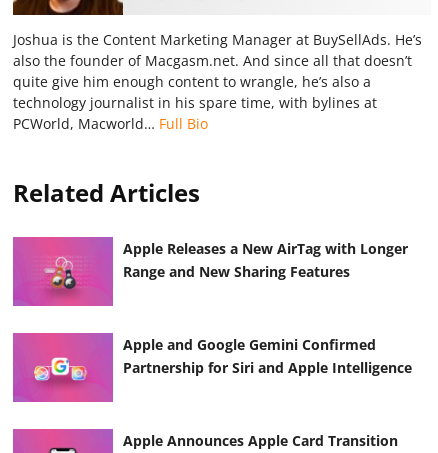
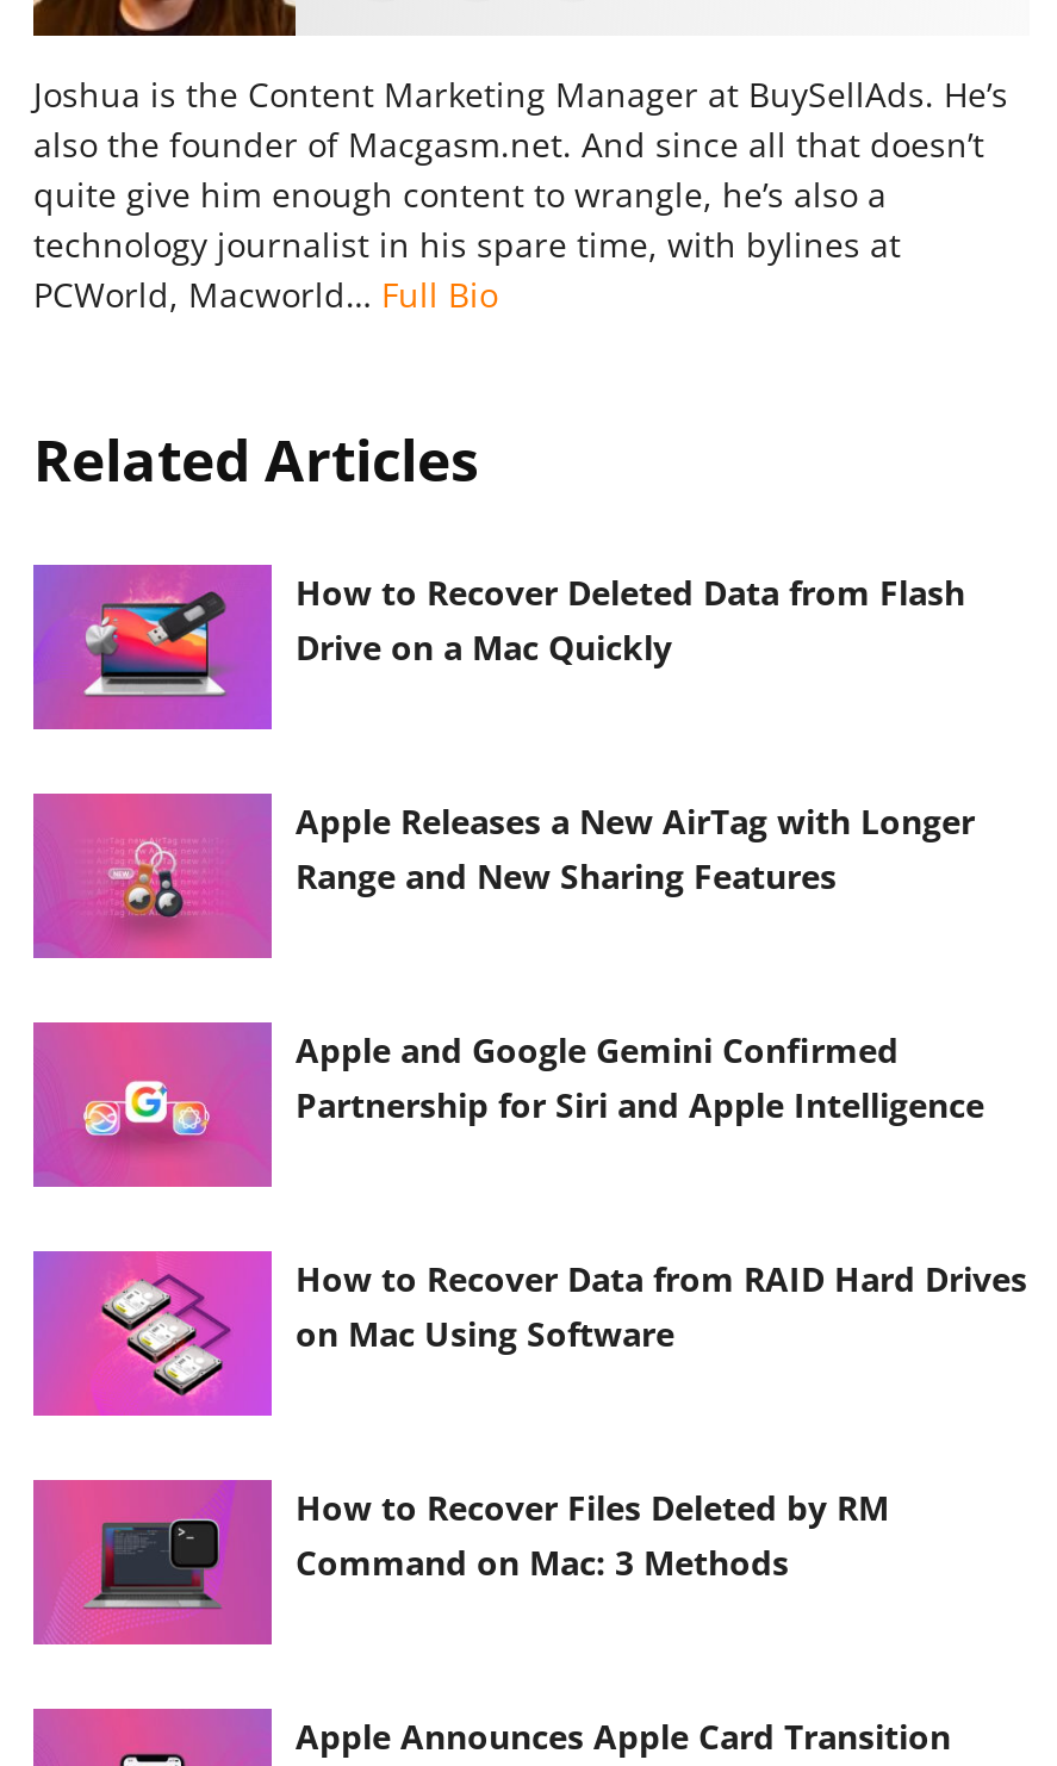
+ [image]
+ How to Recover Deleted Data from Flash
+ Drive on a Mac Quickly

+ [image]
+ How to Recover Data from RAID Hard Drives
+ on Mac Using Software

+ [image]
+ How to Recover Files Deleted by RM
+ Command on Mac: 3 Methods
